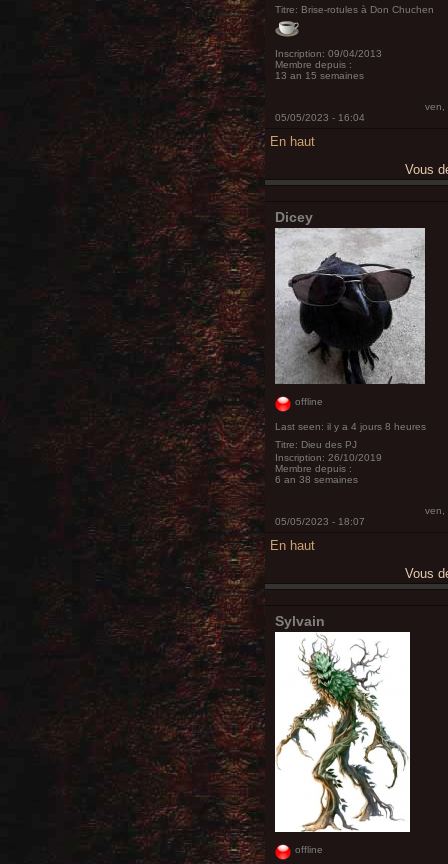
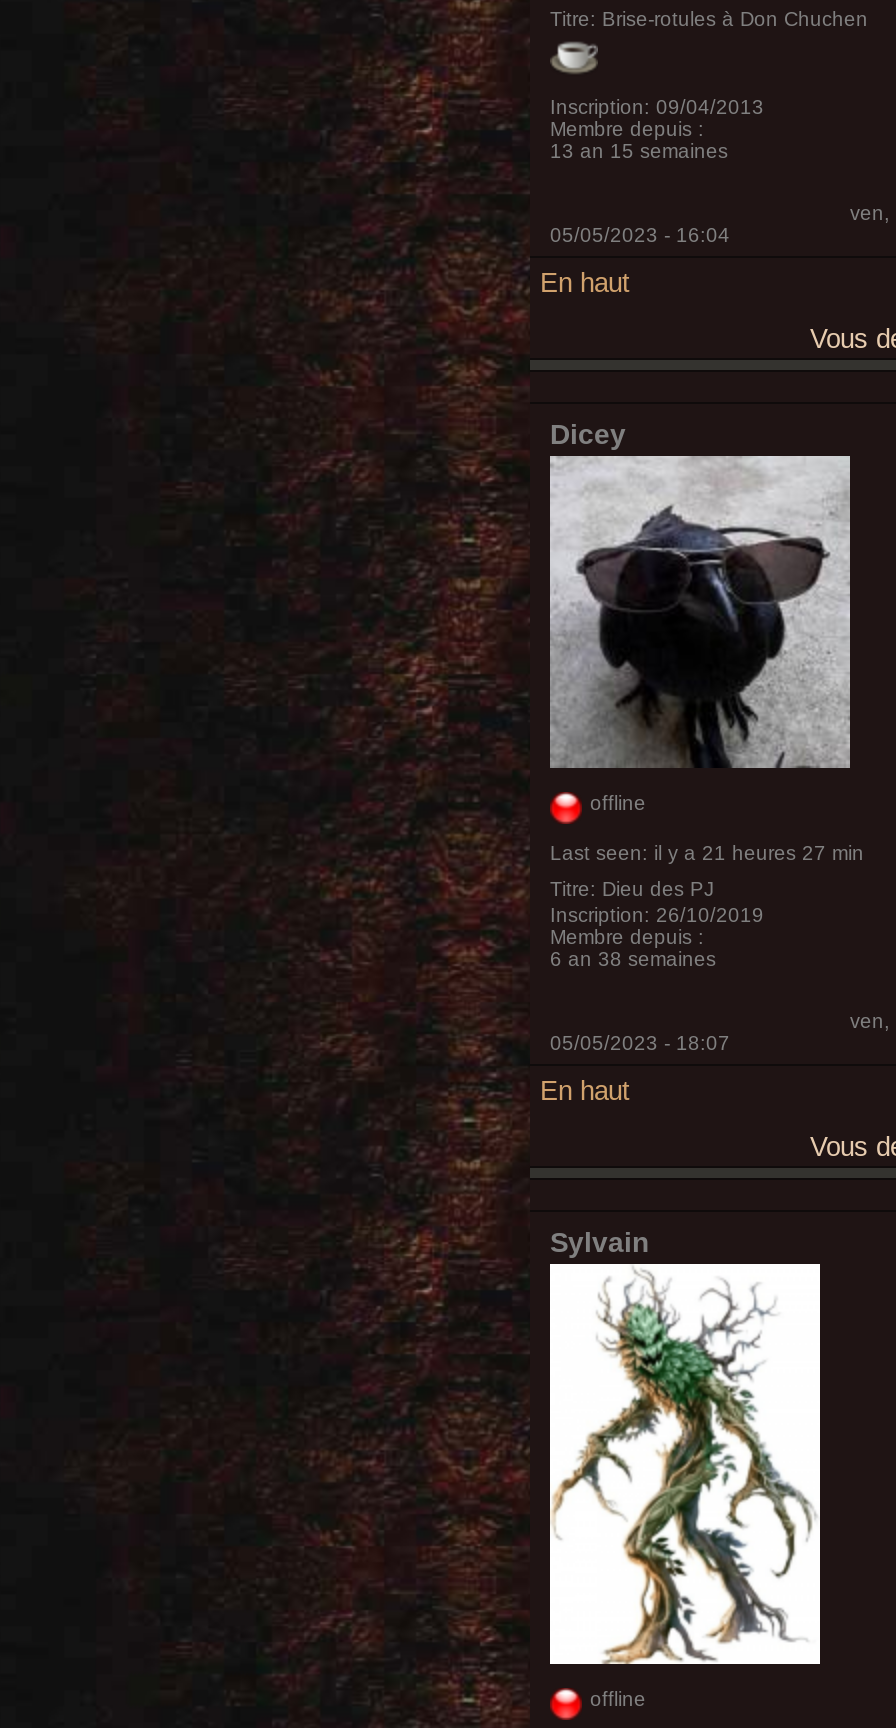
- Last seen: il y a 4 jours 8 heures
+ Last seen: il y a 21 heures 27 min
